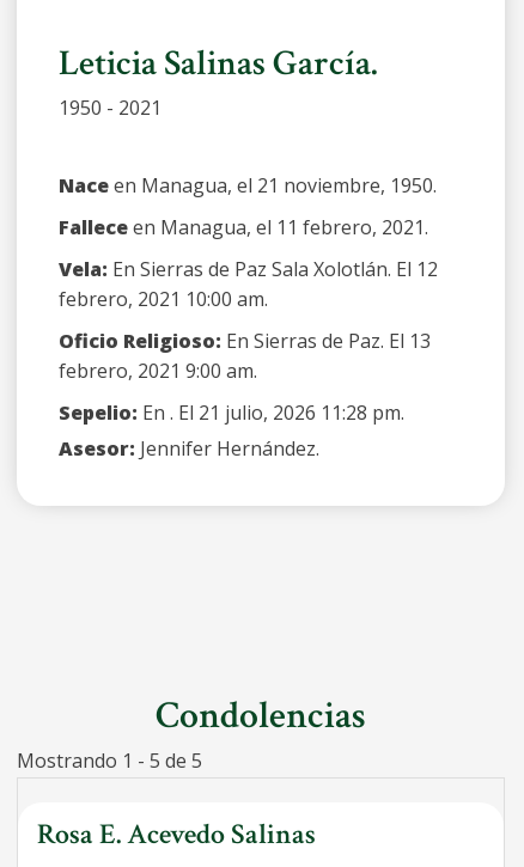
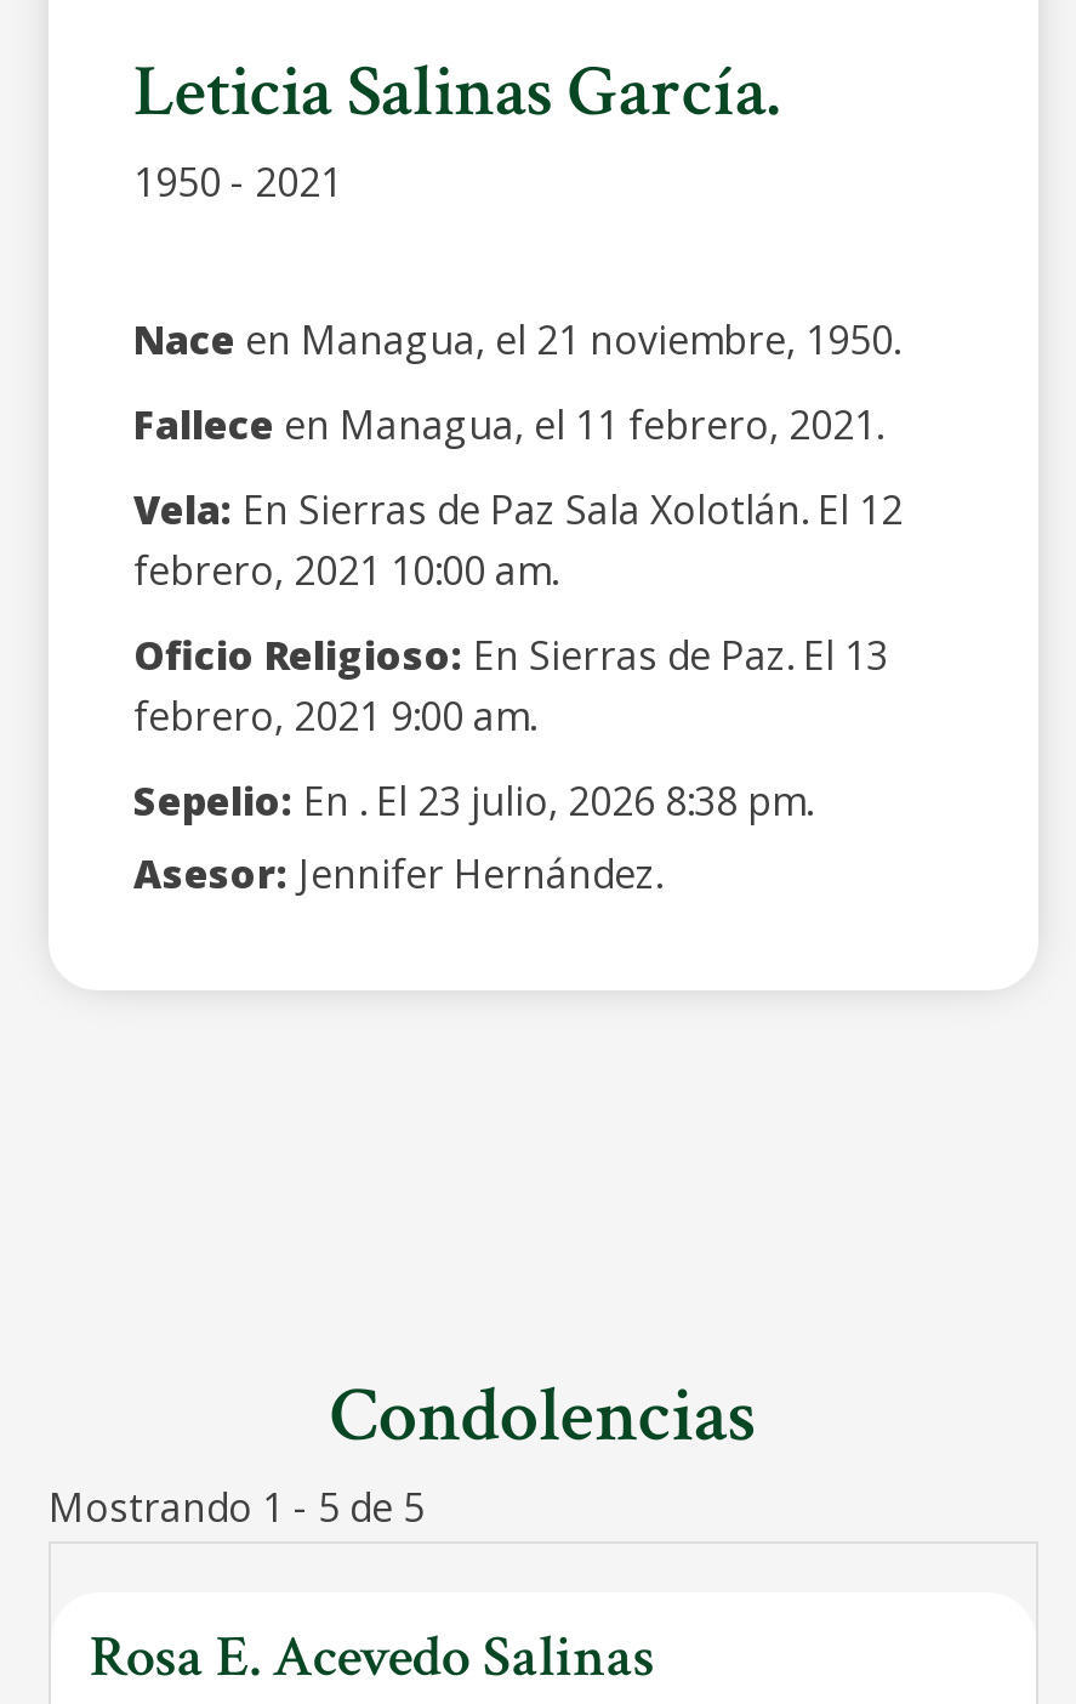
- Sepelio: En . El 21 julio, 2026 11:28 pm.
+ Sepelio: En . El 23 julio, 2026 8:38 pm.
